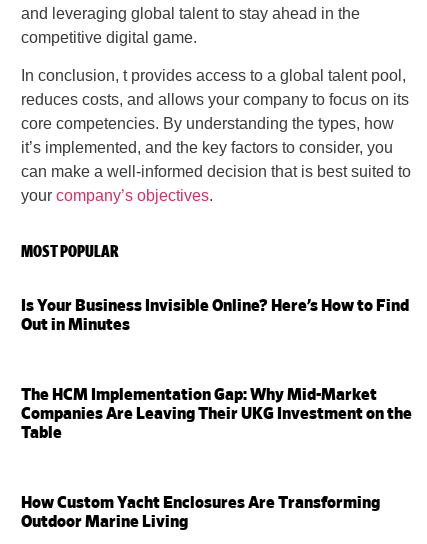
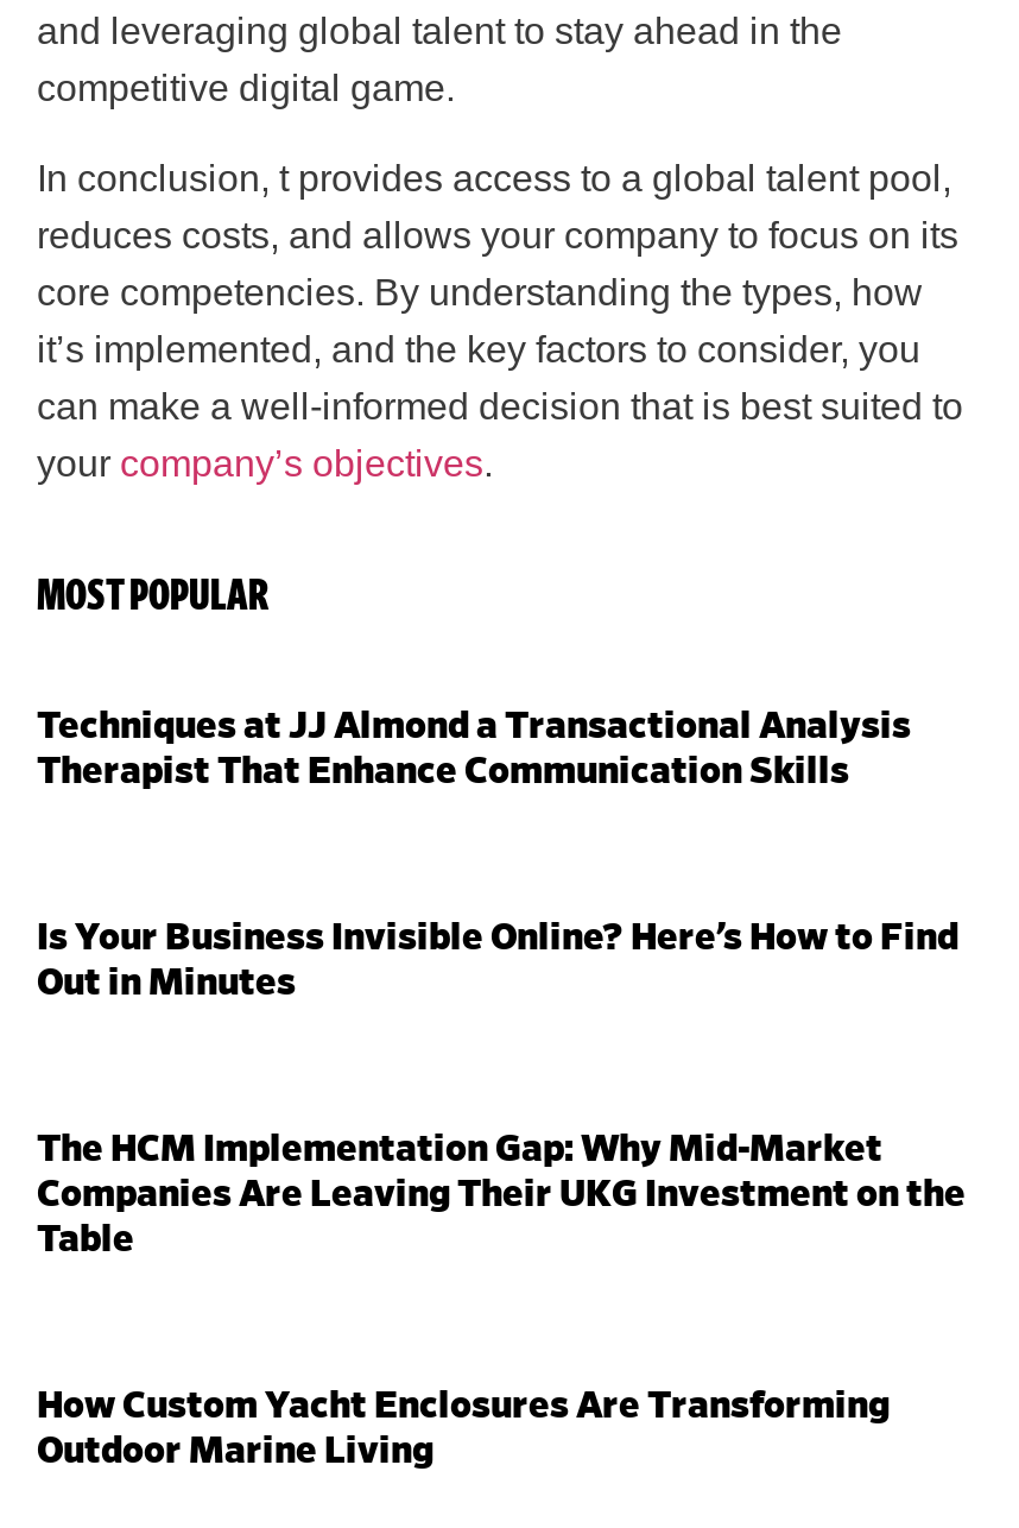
+ Techniques at JJ Almond a Transactional Analysis
+ Therapist That Enhance Communication Skills
